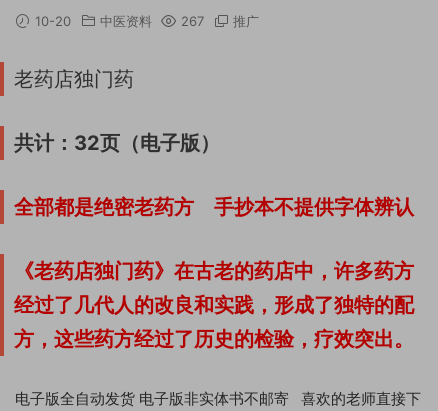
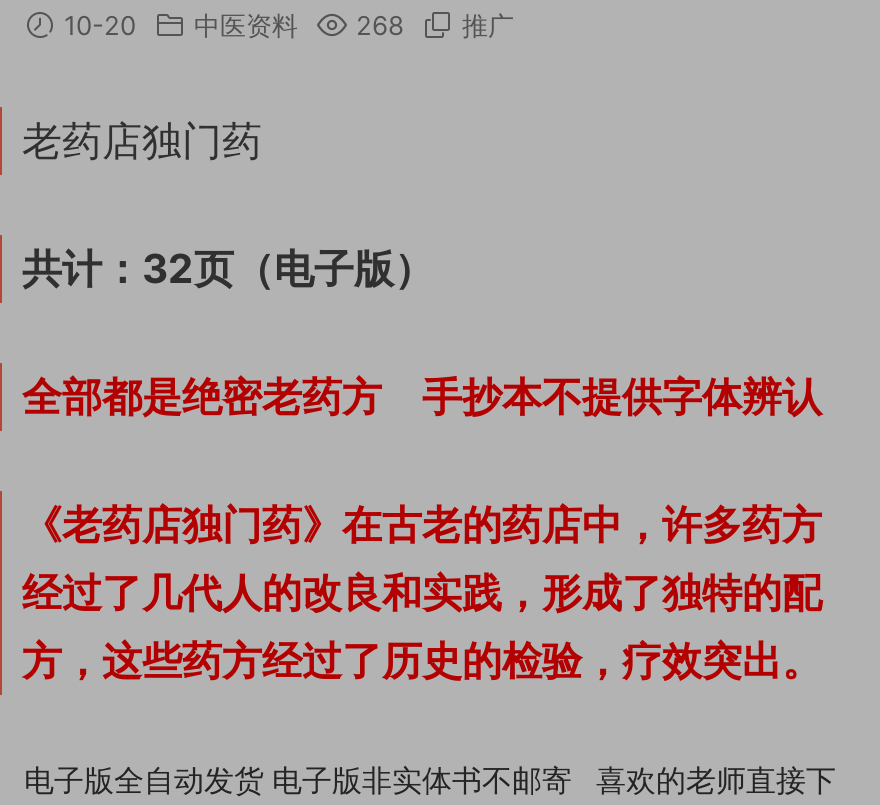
- 10-20 中医资料 267 推广
+ 10-20 中医资料 268 推广
